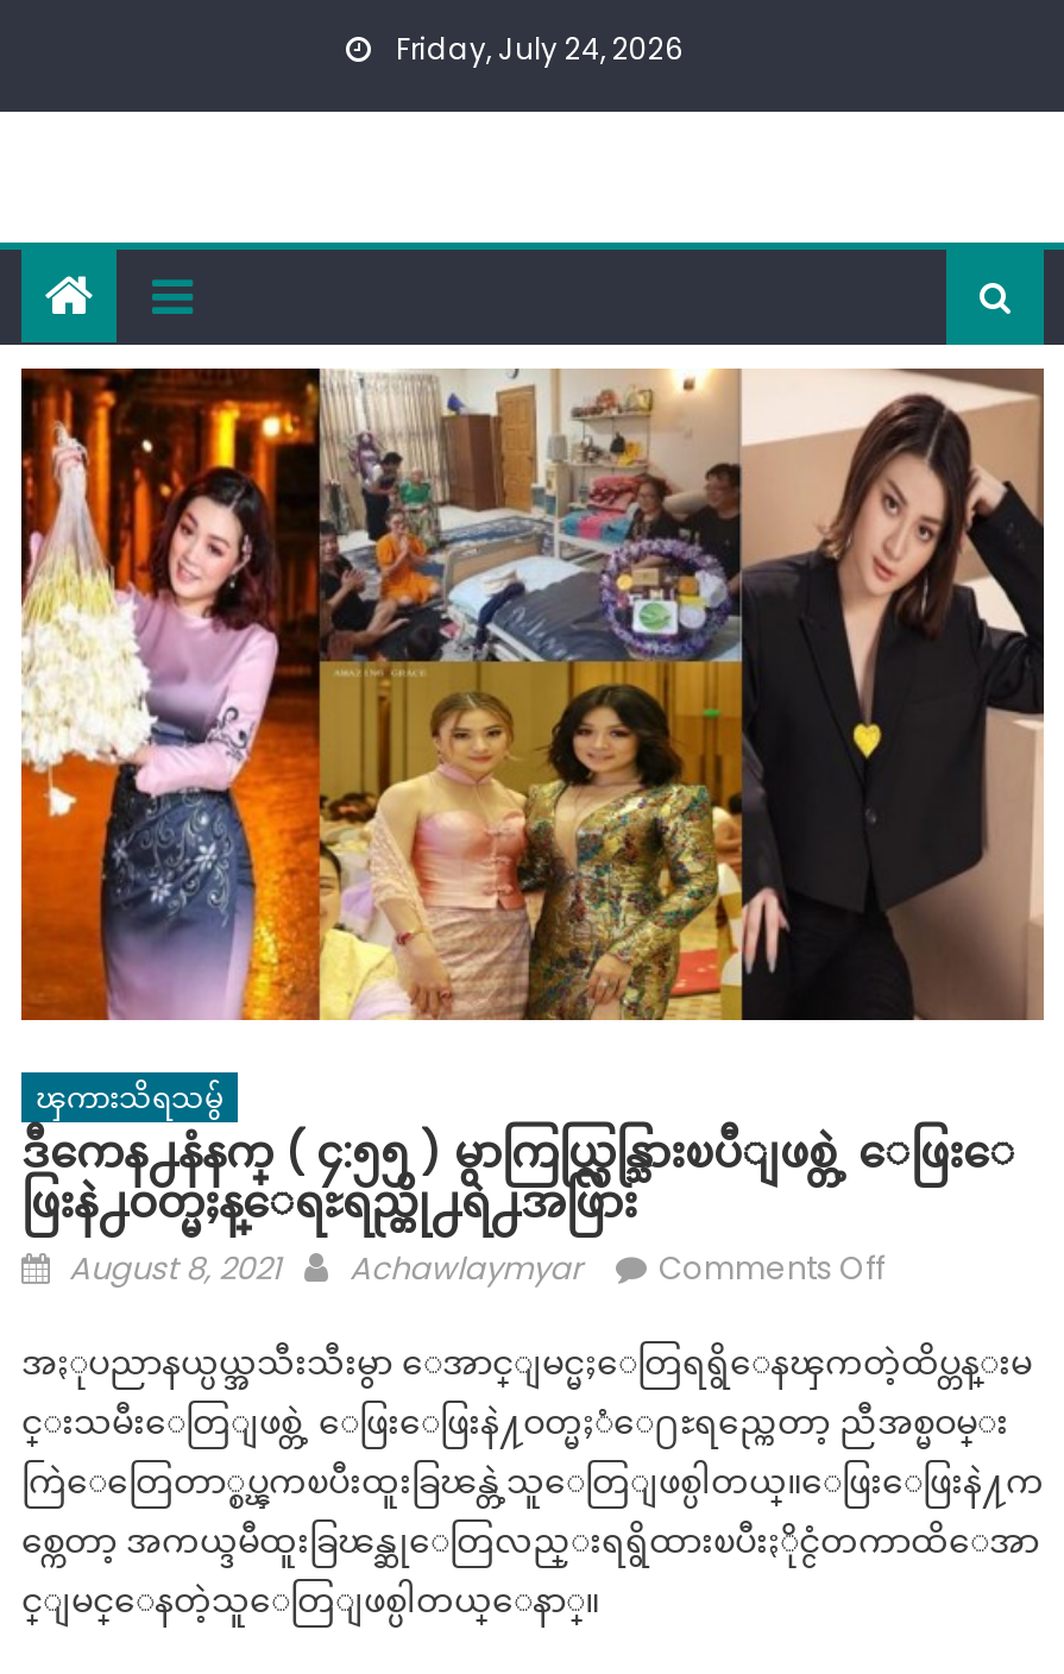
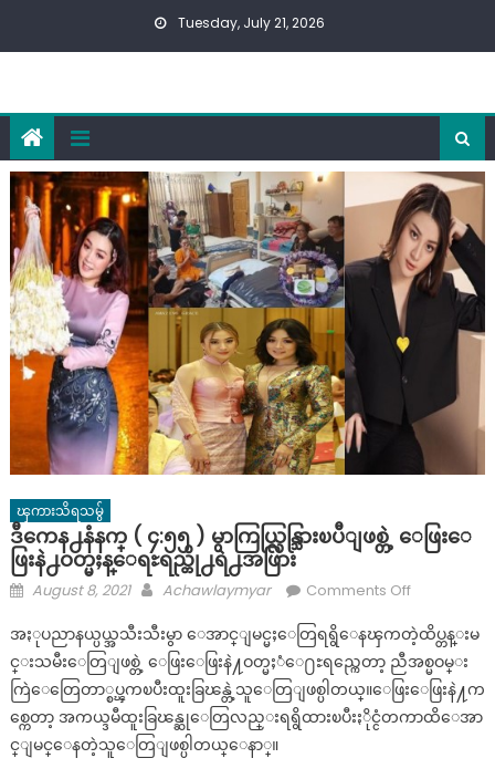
- Friday, July 24, 2026
+ Tuesday, July 21, 2026
